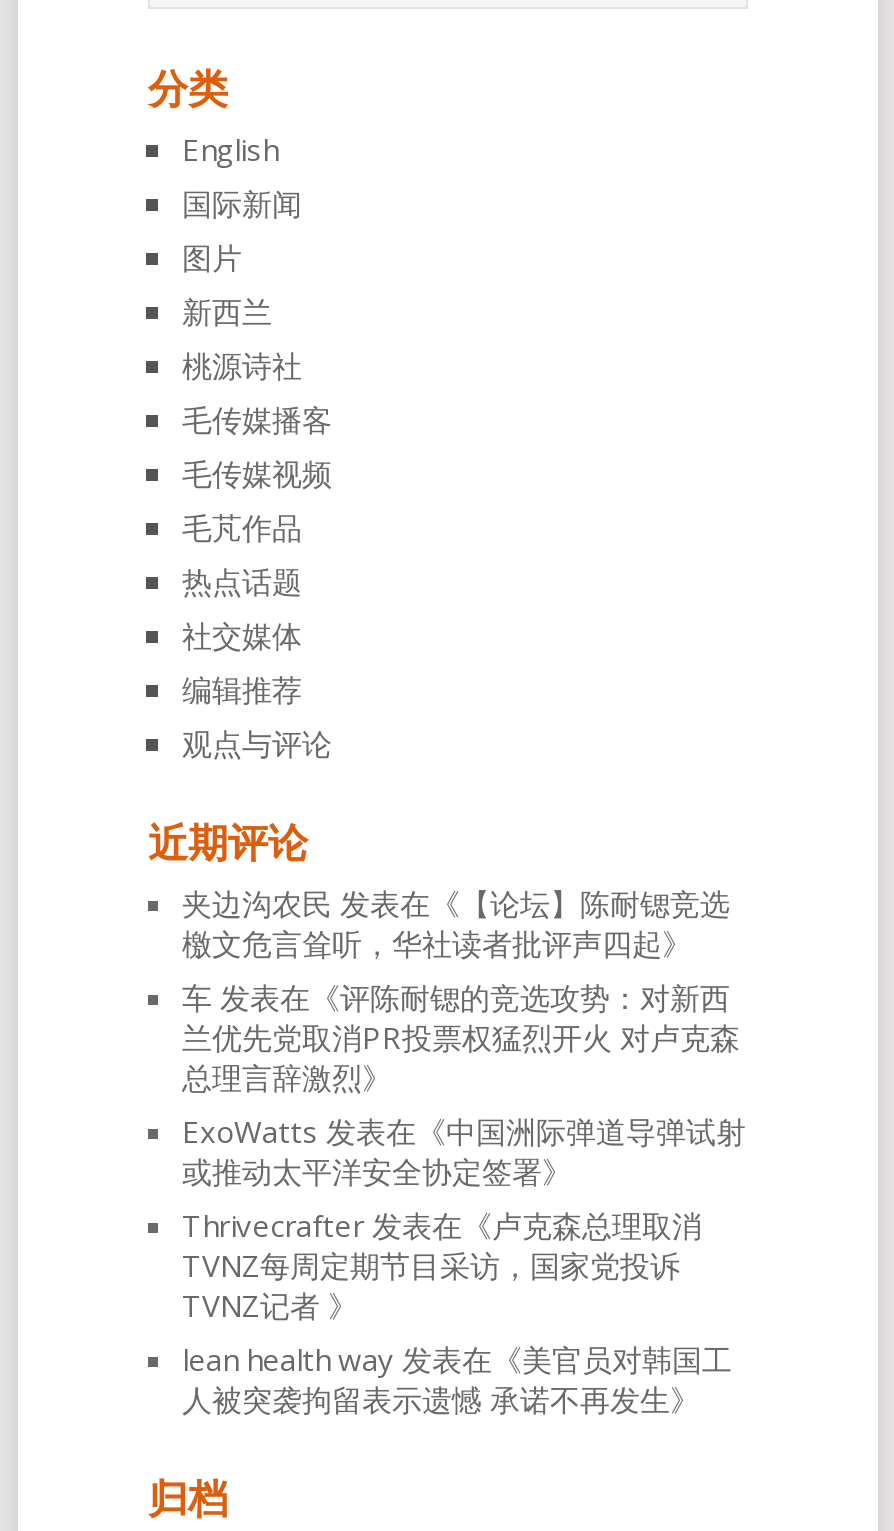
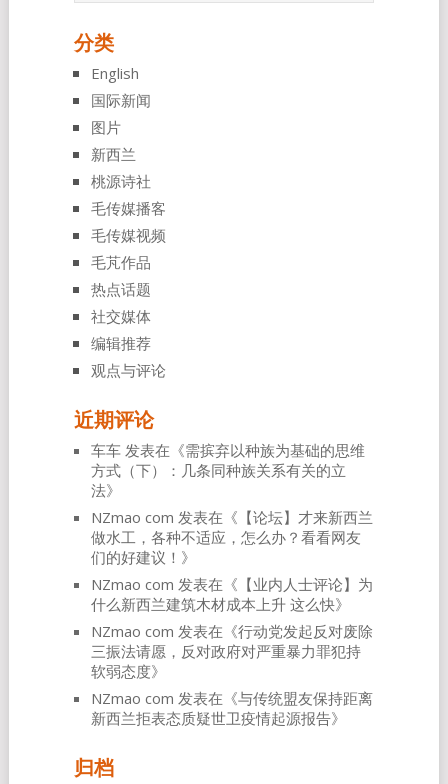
- 夹边沟农民发表在《【论坛】陈耐锶竞选
- 檄文危言耸听，华社读者批评声四起》
- 车发表在《评陈耐锶的竞选攻势：对新西
- 兰优先党取消PR投票权猛烈开火 对卢克森
- 总理言辞激烈》
- ExoWatts发表在《中国洲际弹道导弹试射
- 或推动太平洋安全协定签署》
- Thrivecrafter发表在《卢克森总理取消
- TVNZ每周定期节目采访，国家党投诉
- TVNZ记者》
- lean health way发表在《美官员对韩国工
- 人被突袭拘留表示遗憾 承诺不再发生》
+ 车车发表在《需摈弃以种族为基础的思维
+ 方式（下）：几条同种族关系有关的立
+ 法》
+ NZmao com发表在《【论坛】才来新西兰
+ 做水工，各种不适应，怎么办？看看网友
+ 们的好建议！》
+ NZmao com发表在《【业内人士评论】为
+ 什么新西兰建筑木材成本上升 这么快》
+ NZmao com发表在《行动党发起反对废除
+ 三振法请愿，反对政府对严重暴力罪犯持
+ 软弱态度》
+ NZmao com发表在《与传统盟友保持距离
+ 新西兰拒表态质疑世卫疫情起源报告》
